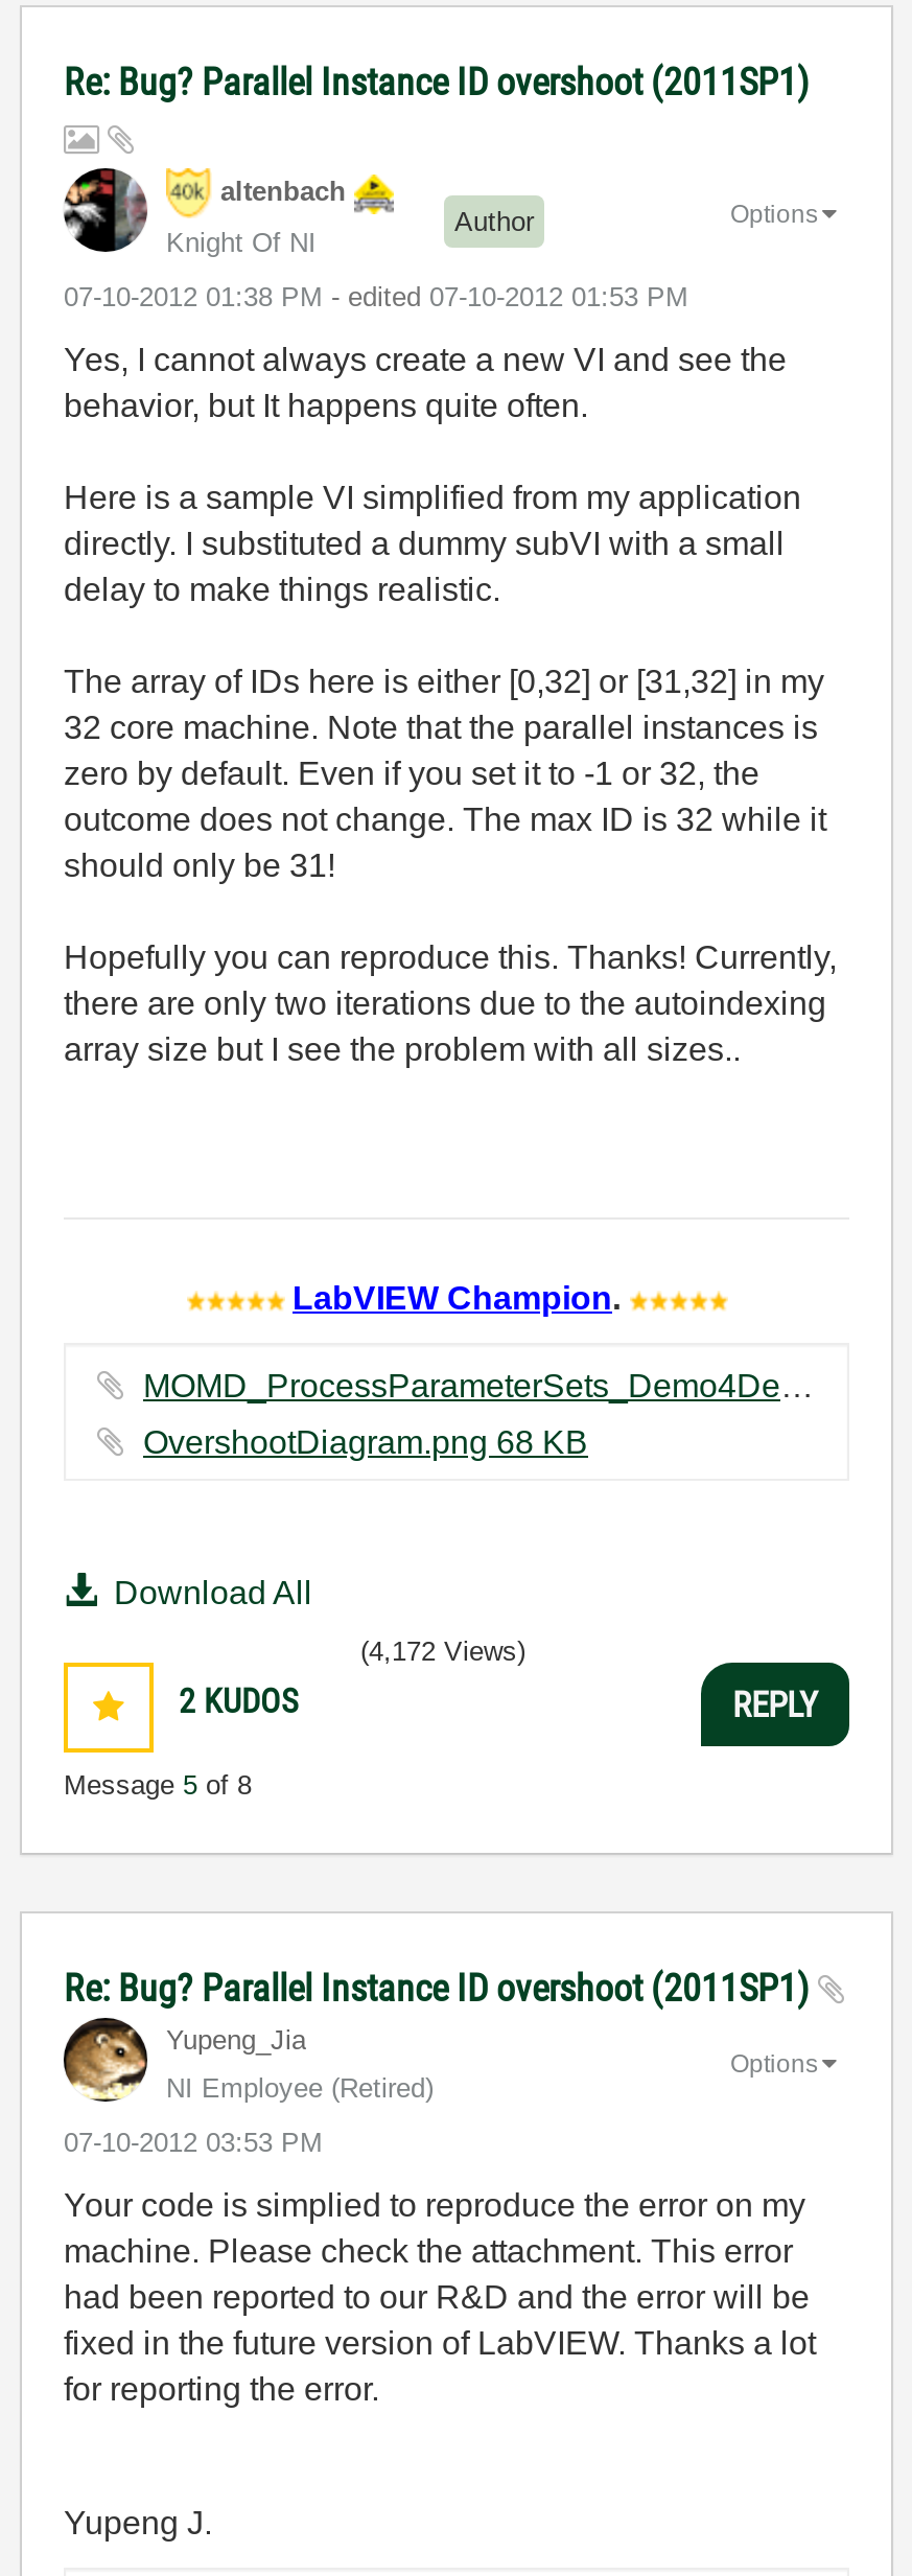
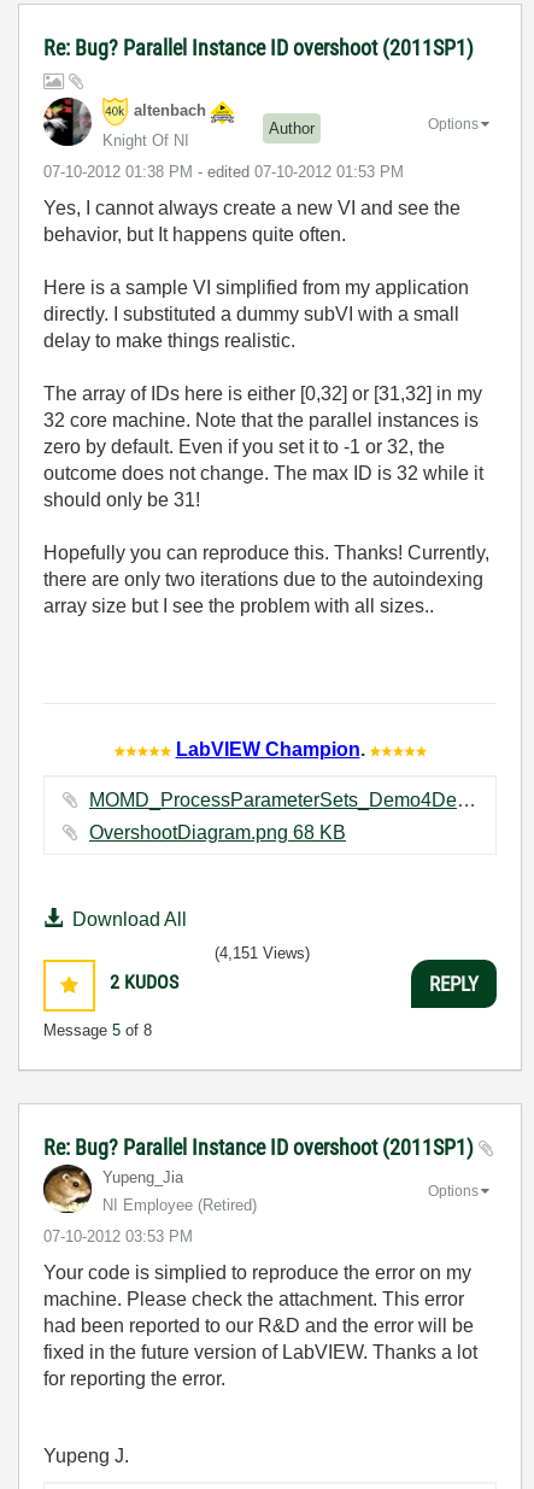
- (4,172 Views)
+ (4,151 Views)
